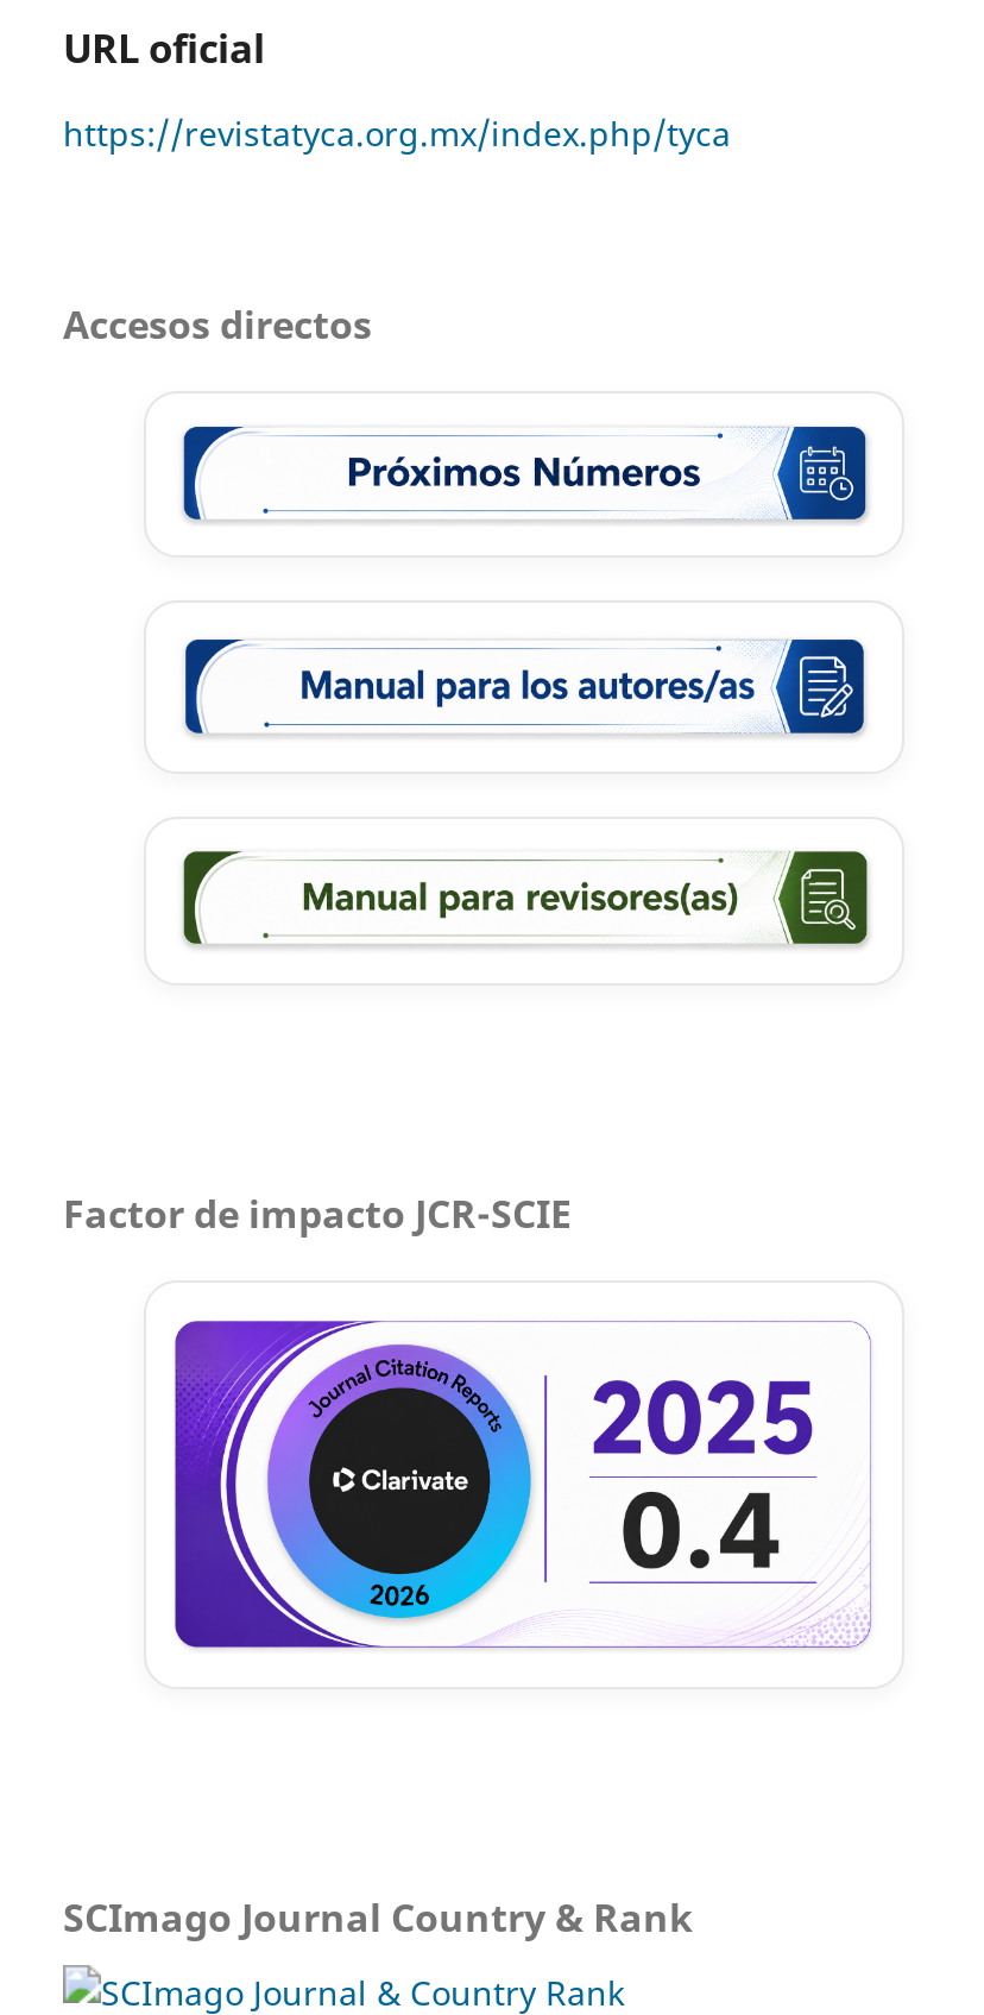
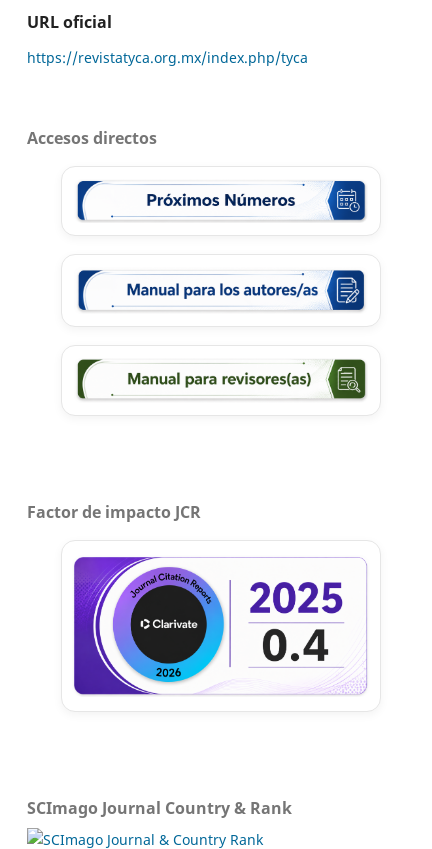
- Factor de impacto JCR-SCIE
+ Factor de impacto JCR
